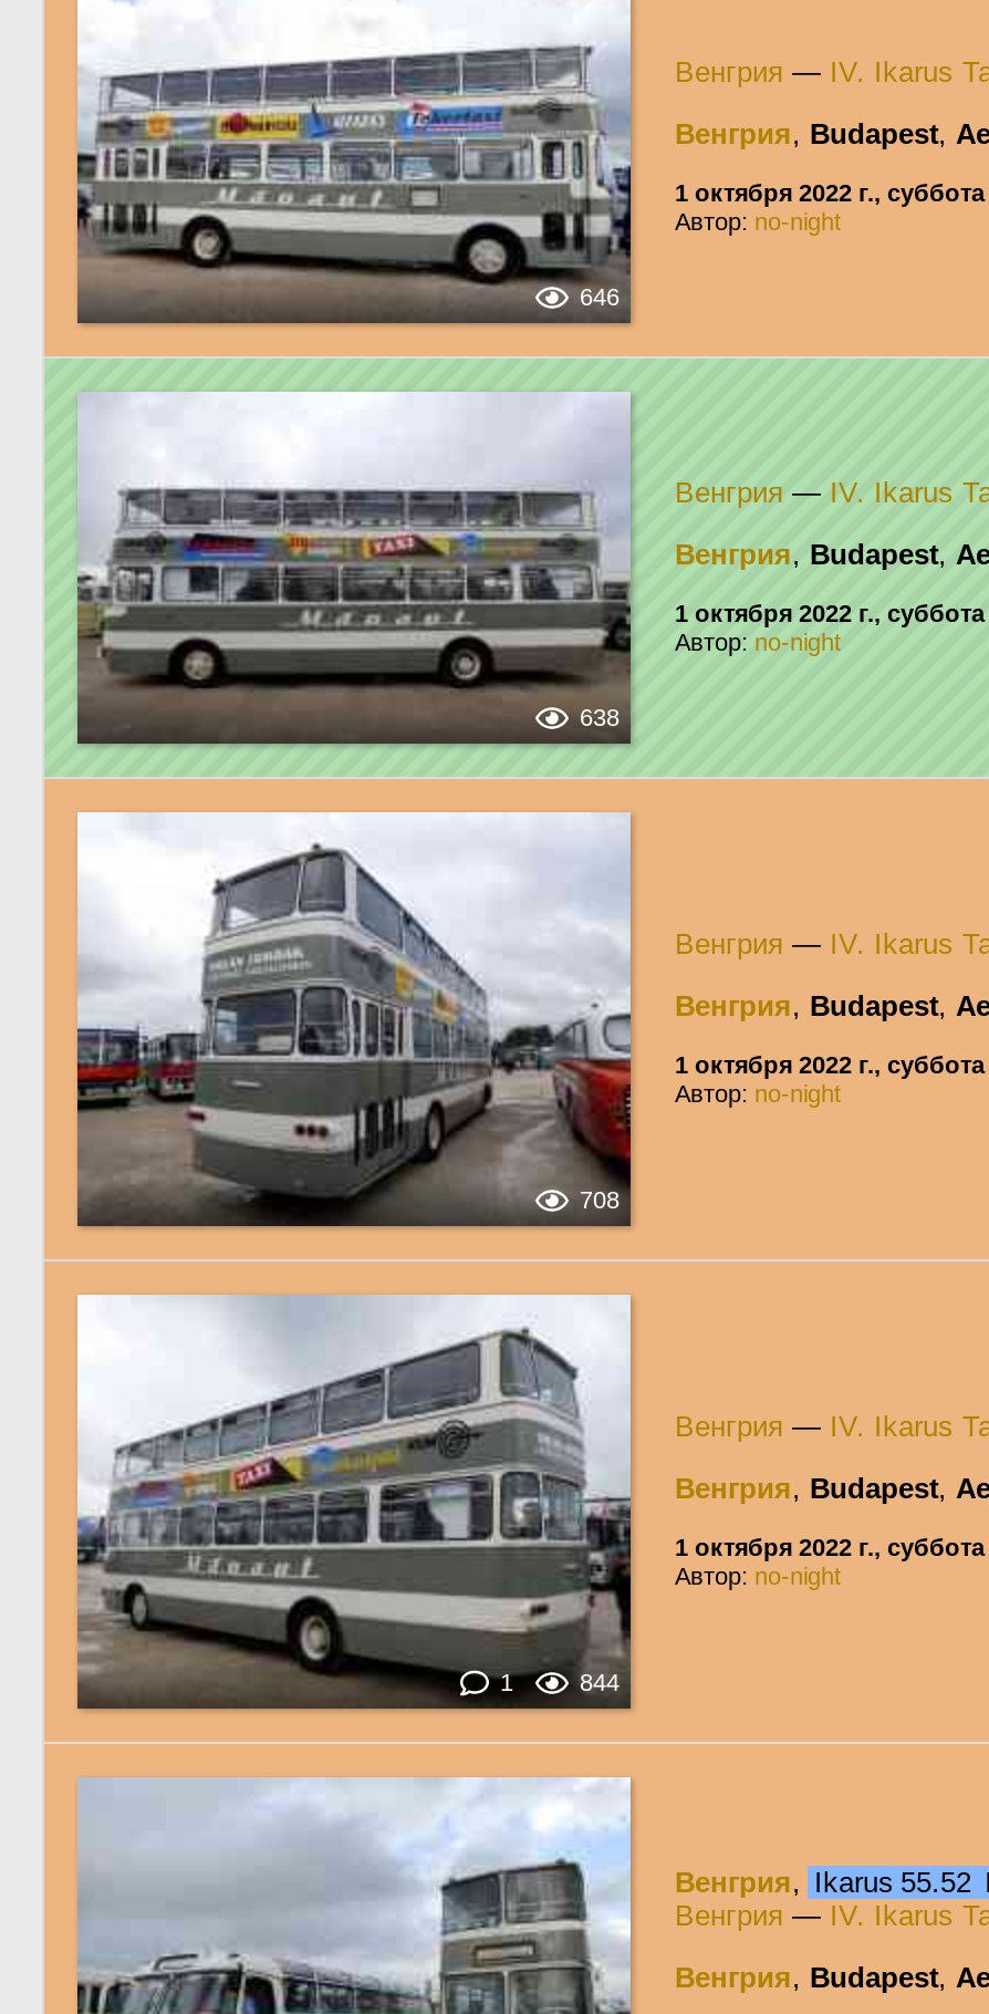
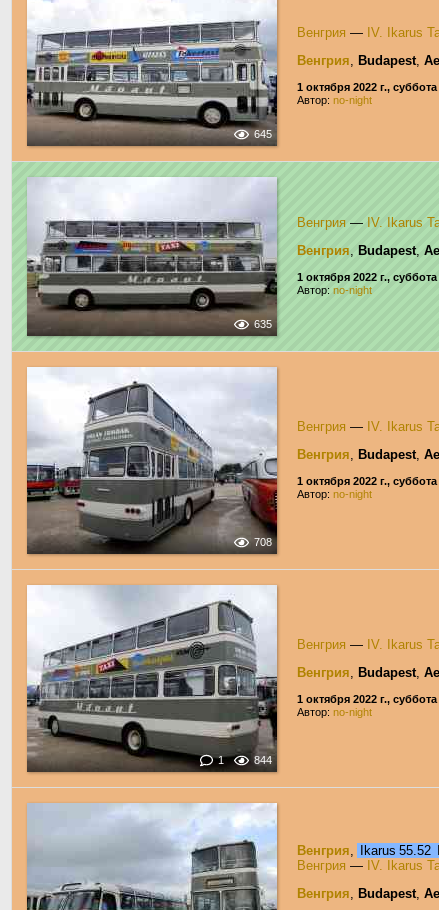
- 646
+ 645

- 638
+ 635
